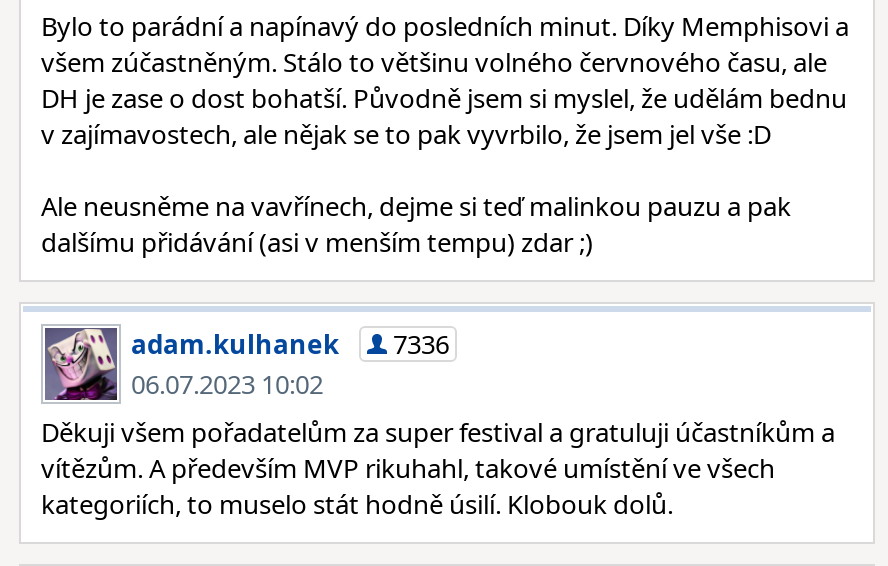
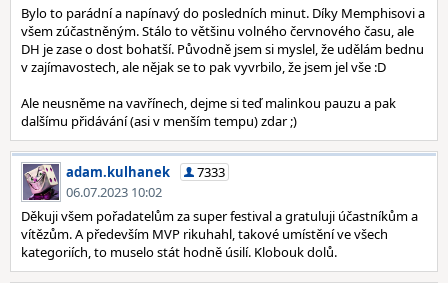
- adam.kulhanek 7336
+ adam.kulhanek 7333
